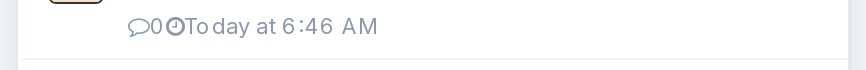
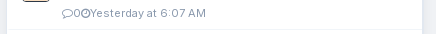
- Today at 6:46 AM
+ Yesterday at 6:07 AM
